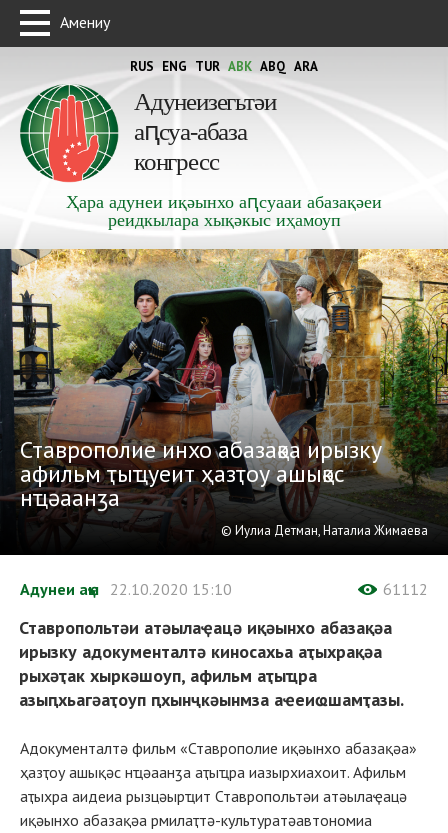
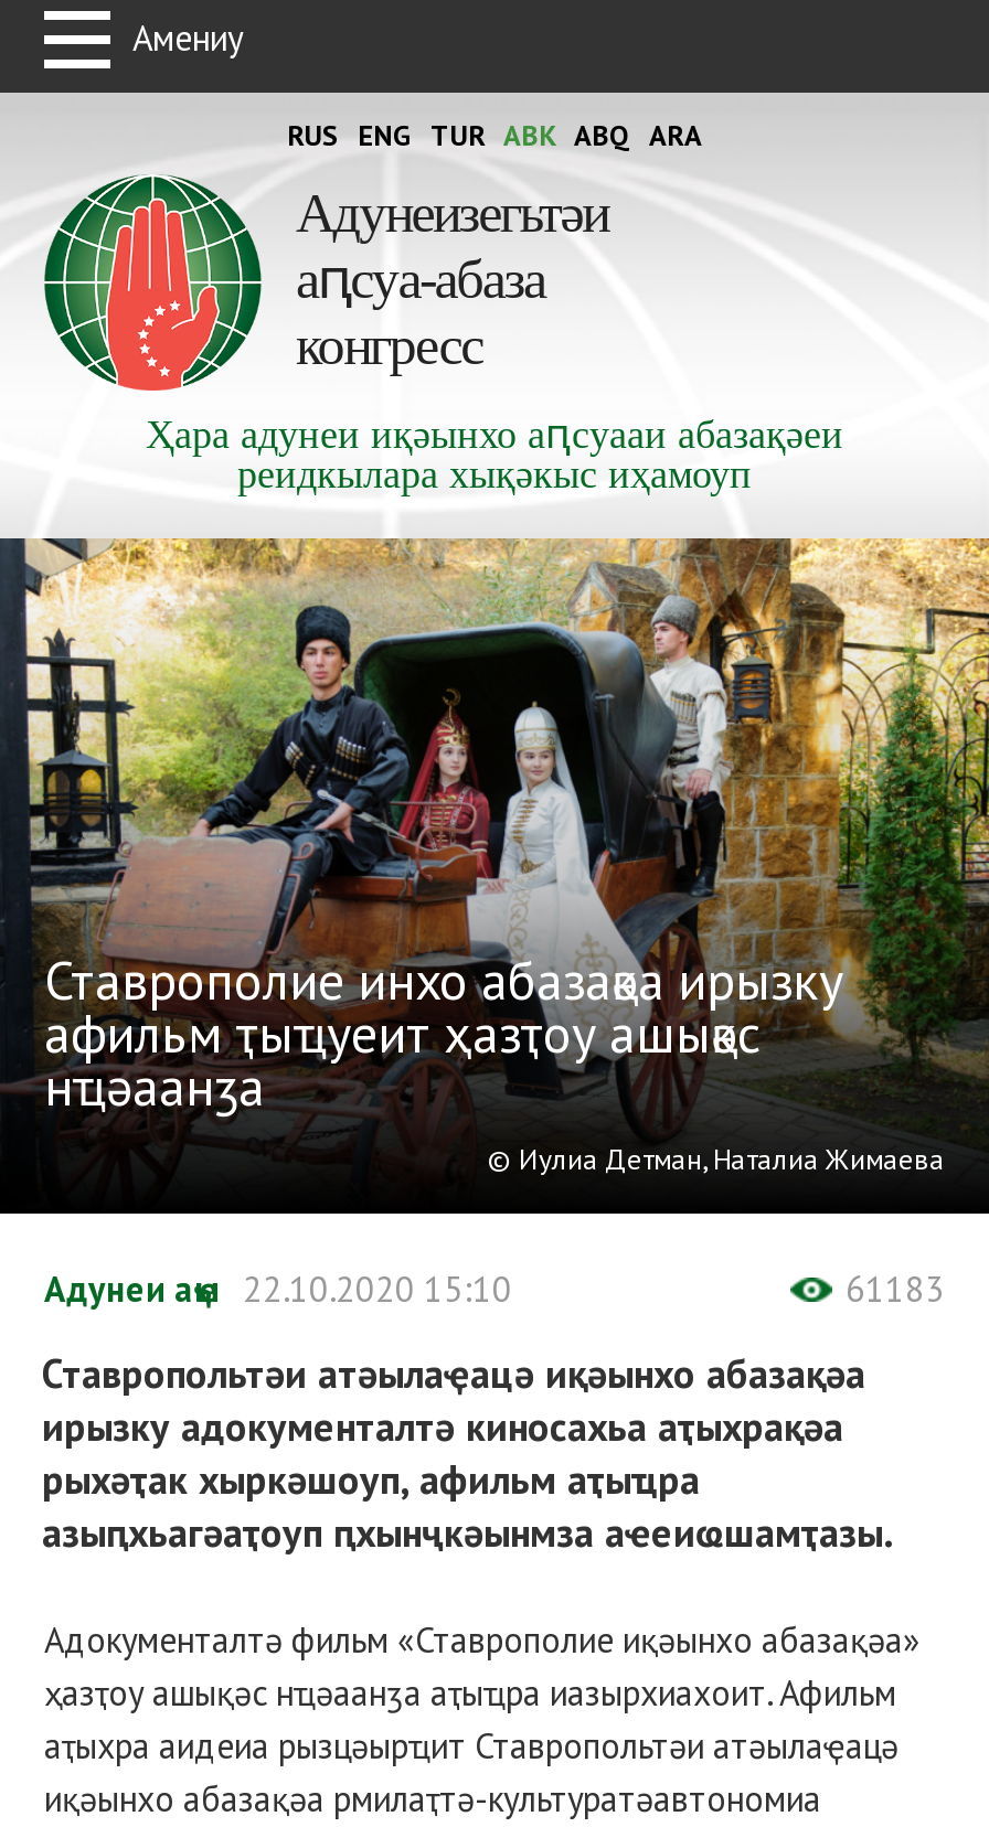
- 61112
+ 61183
